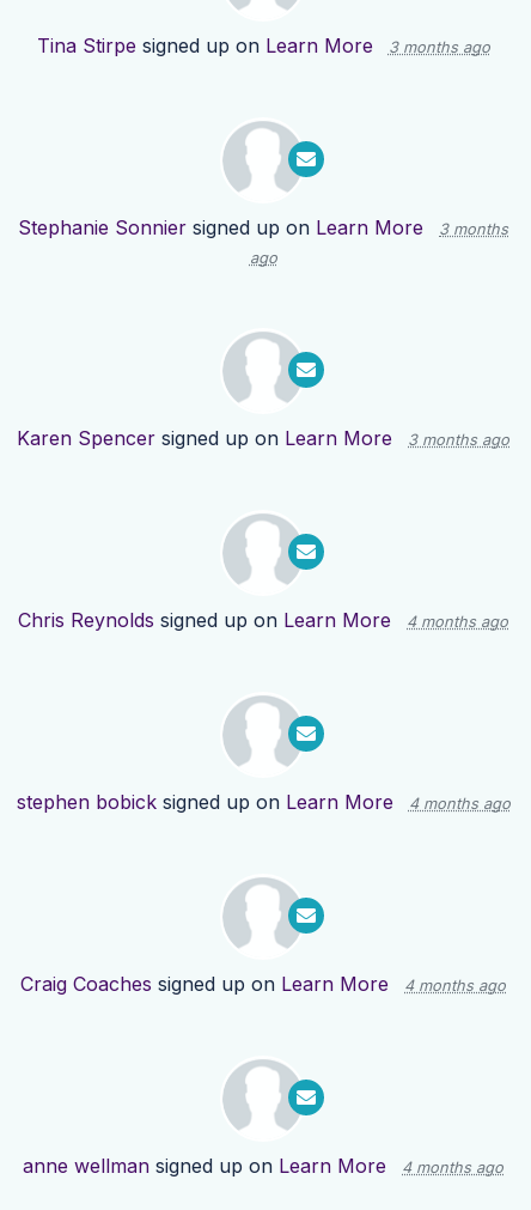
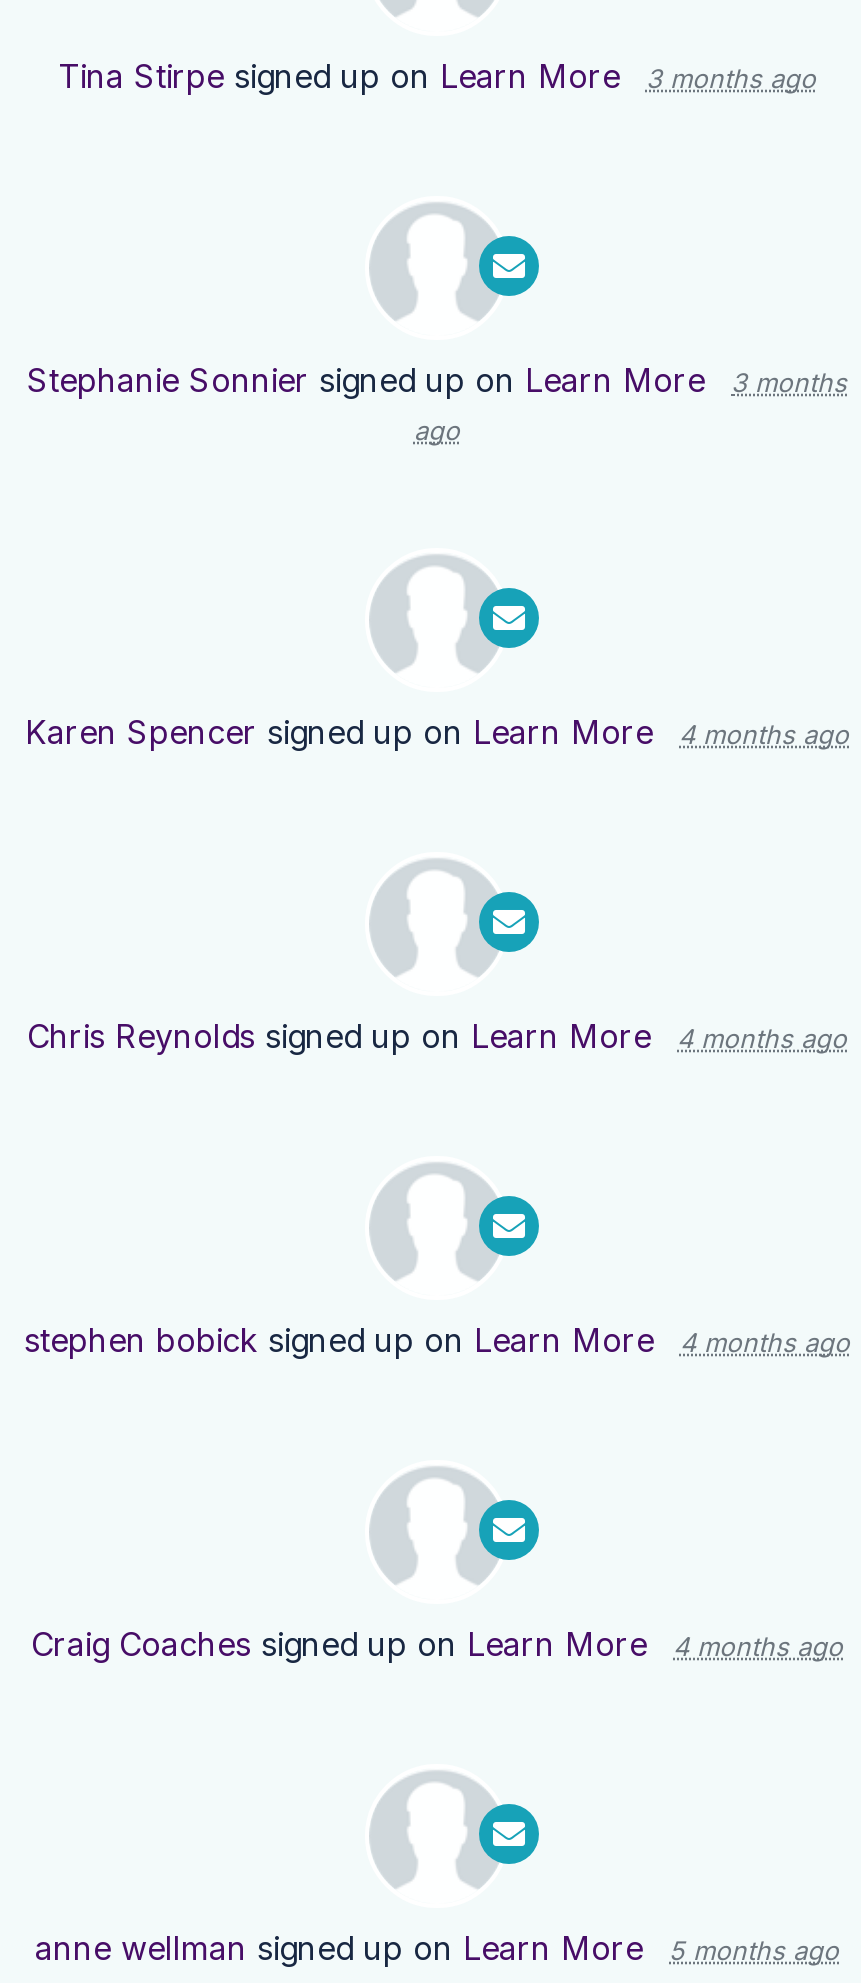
- Karen Spencer signed up on Learn More 3 months ago
+ Karen Spencer signed up on Learn More 4 months ago

- anne wellman signed up on Learn More 4 months ago
+ anne wellman signed up on Learn More 5 months ago
